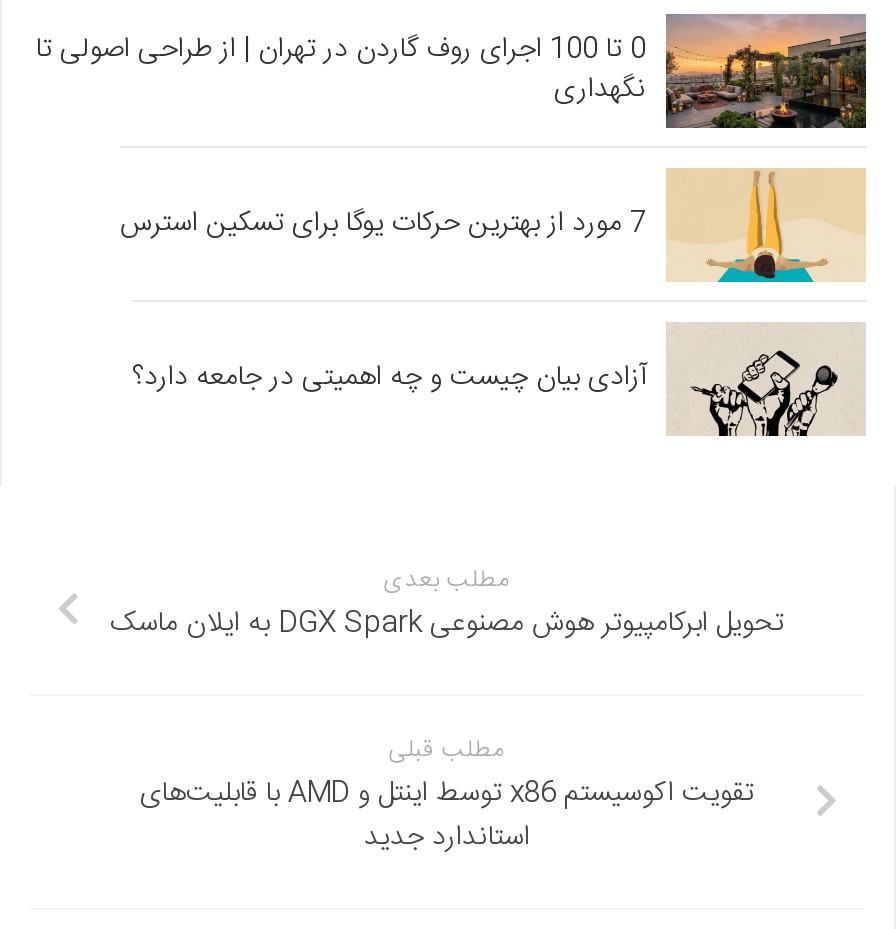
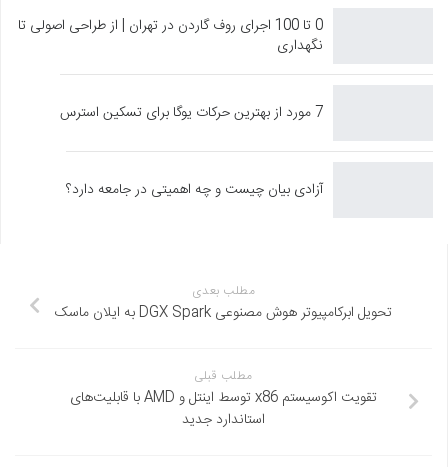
- [image]

- [image]

- [image]
